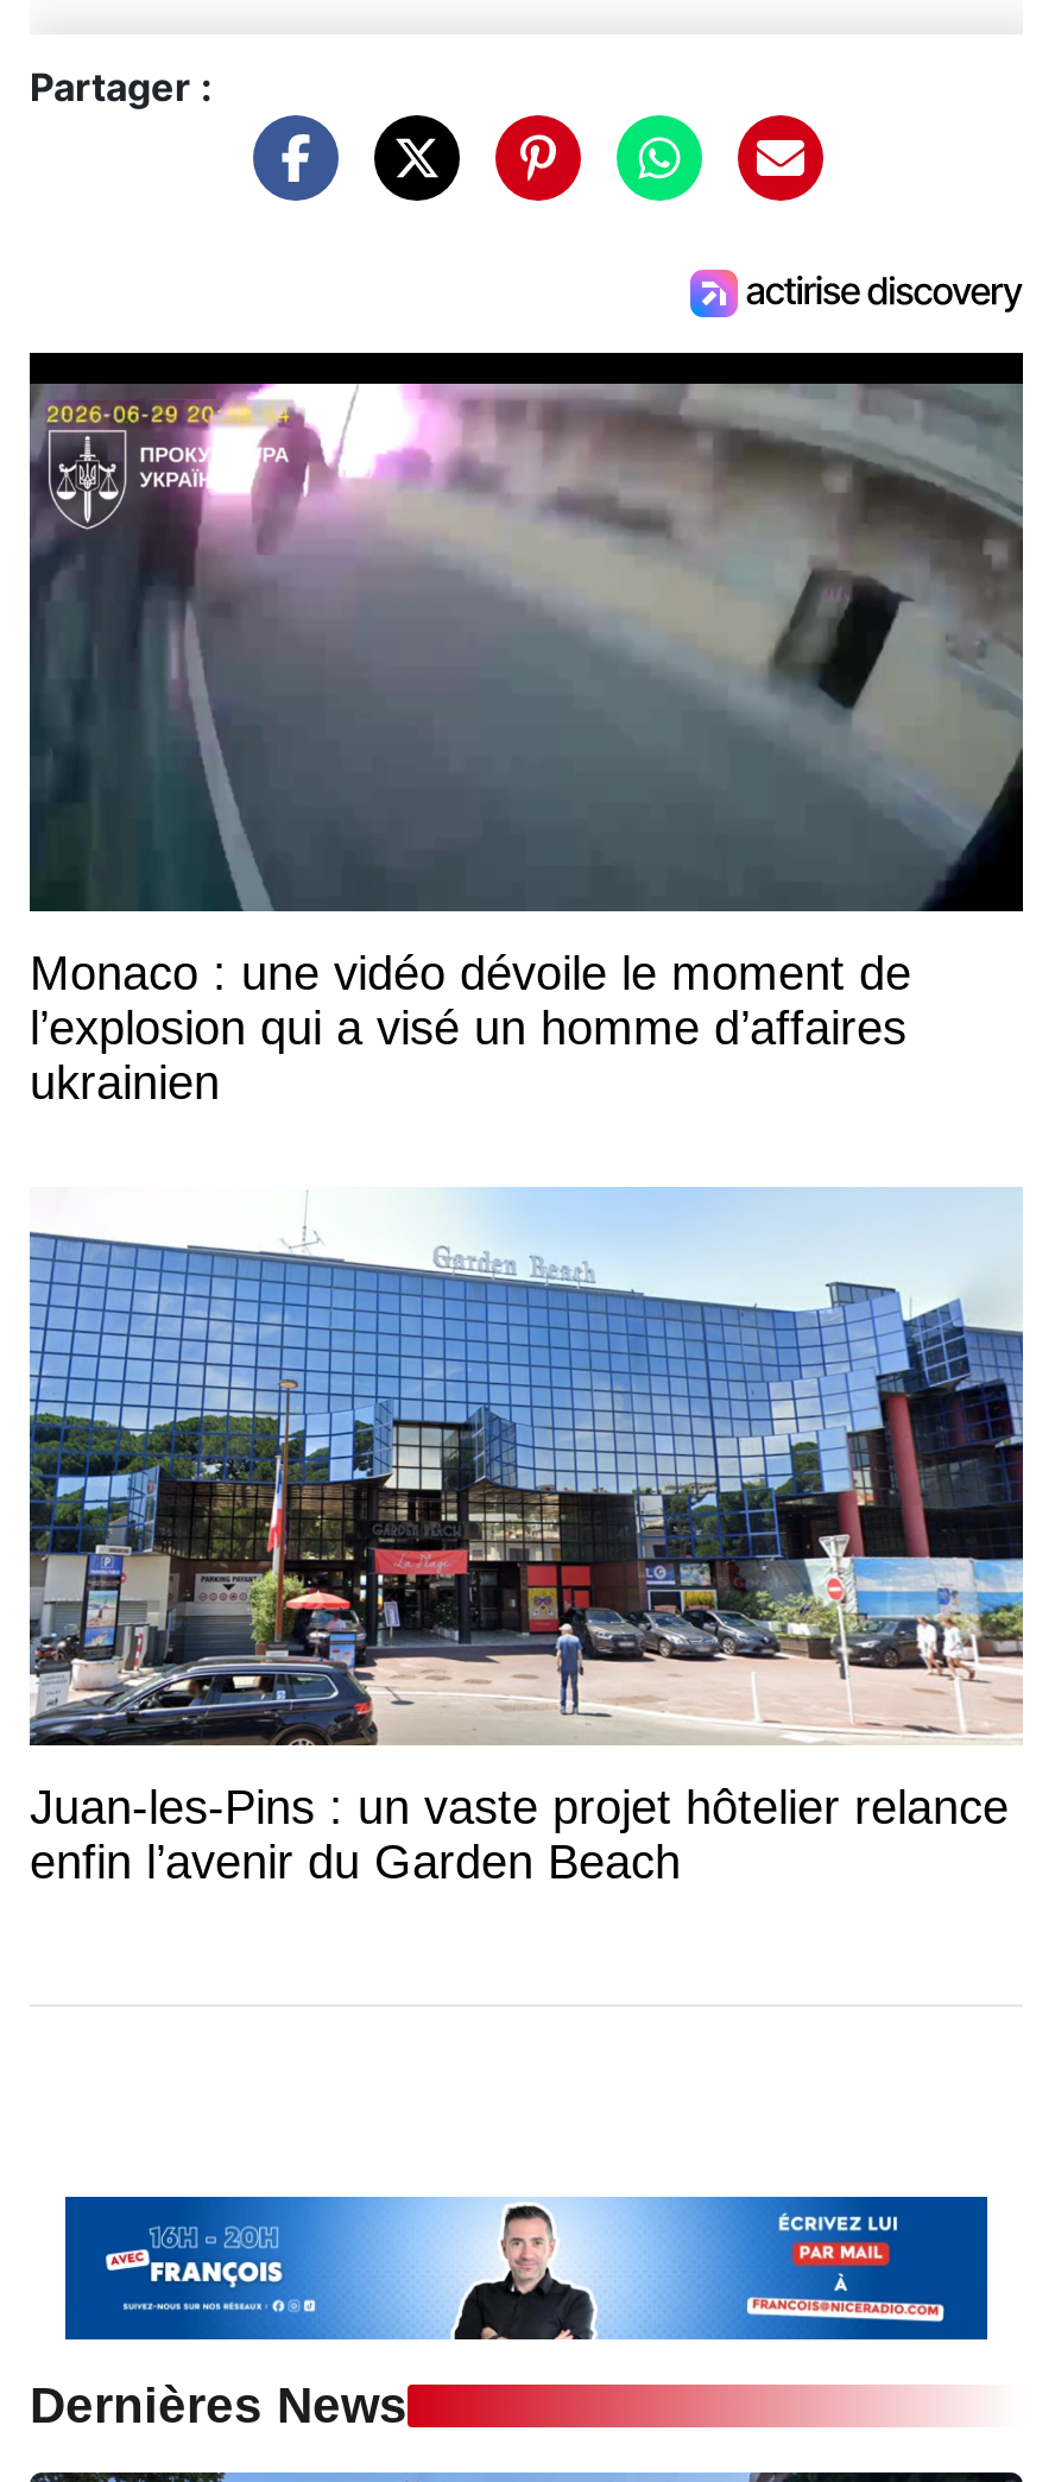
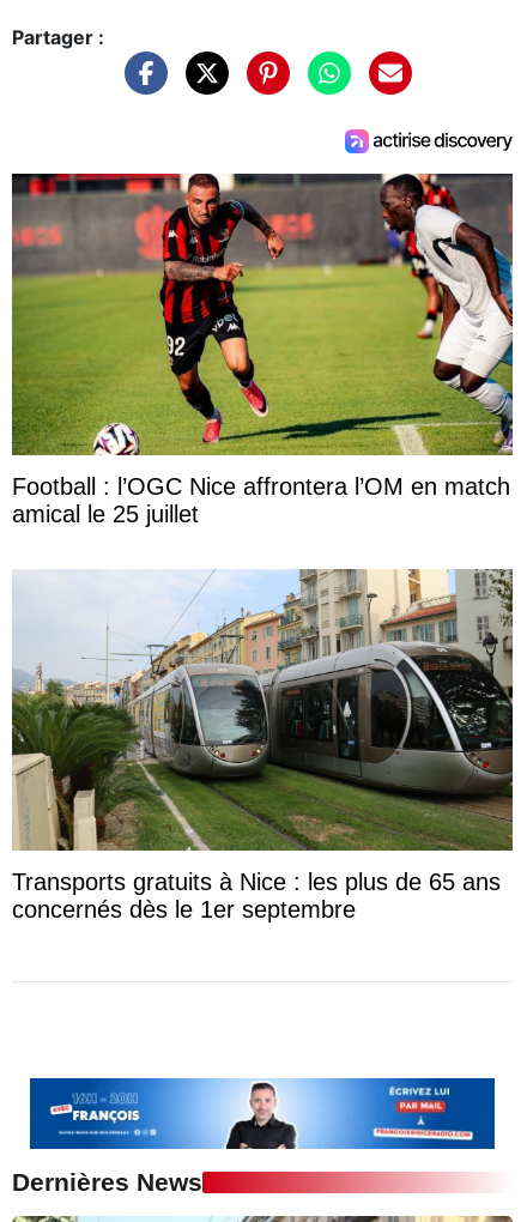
- [image]
- Monaco : une vidéo dévoile le moment de
- l’explosion qui a visé un homme d’affaires
- ukrainien
+ [image]
+ Football : l’OGC Nice affrontera l’OM en match
+ amical le 25 juillet

- [image]
- Juan-les-Pins : un vaste projet hôtelier relance
- enfin l’avenir du Garden Beach
+ [image]
+ Transports gratuits à Nice : les plus de 65 ans
+ concernés dès le 1er septembre
